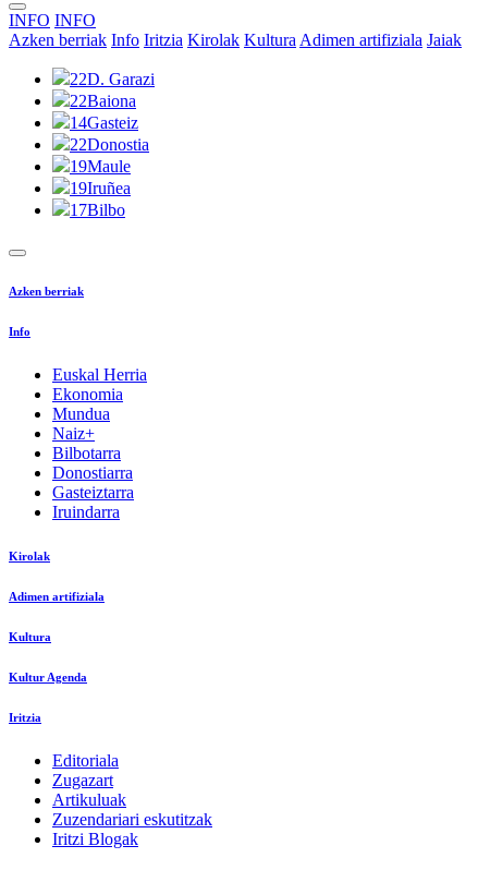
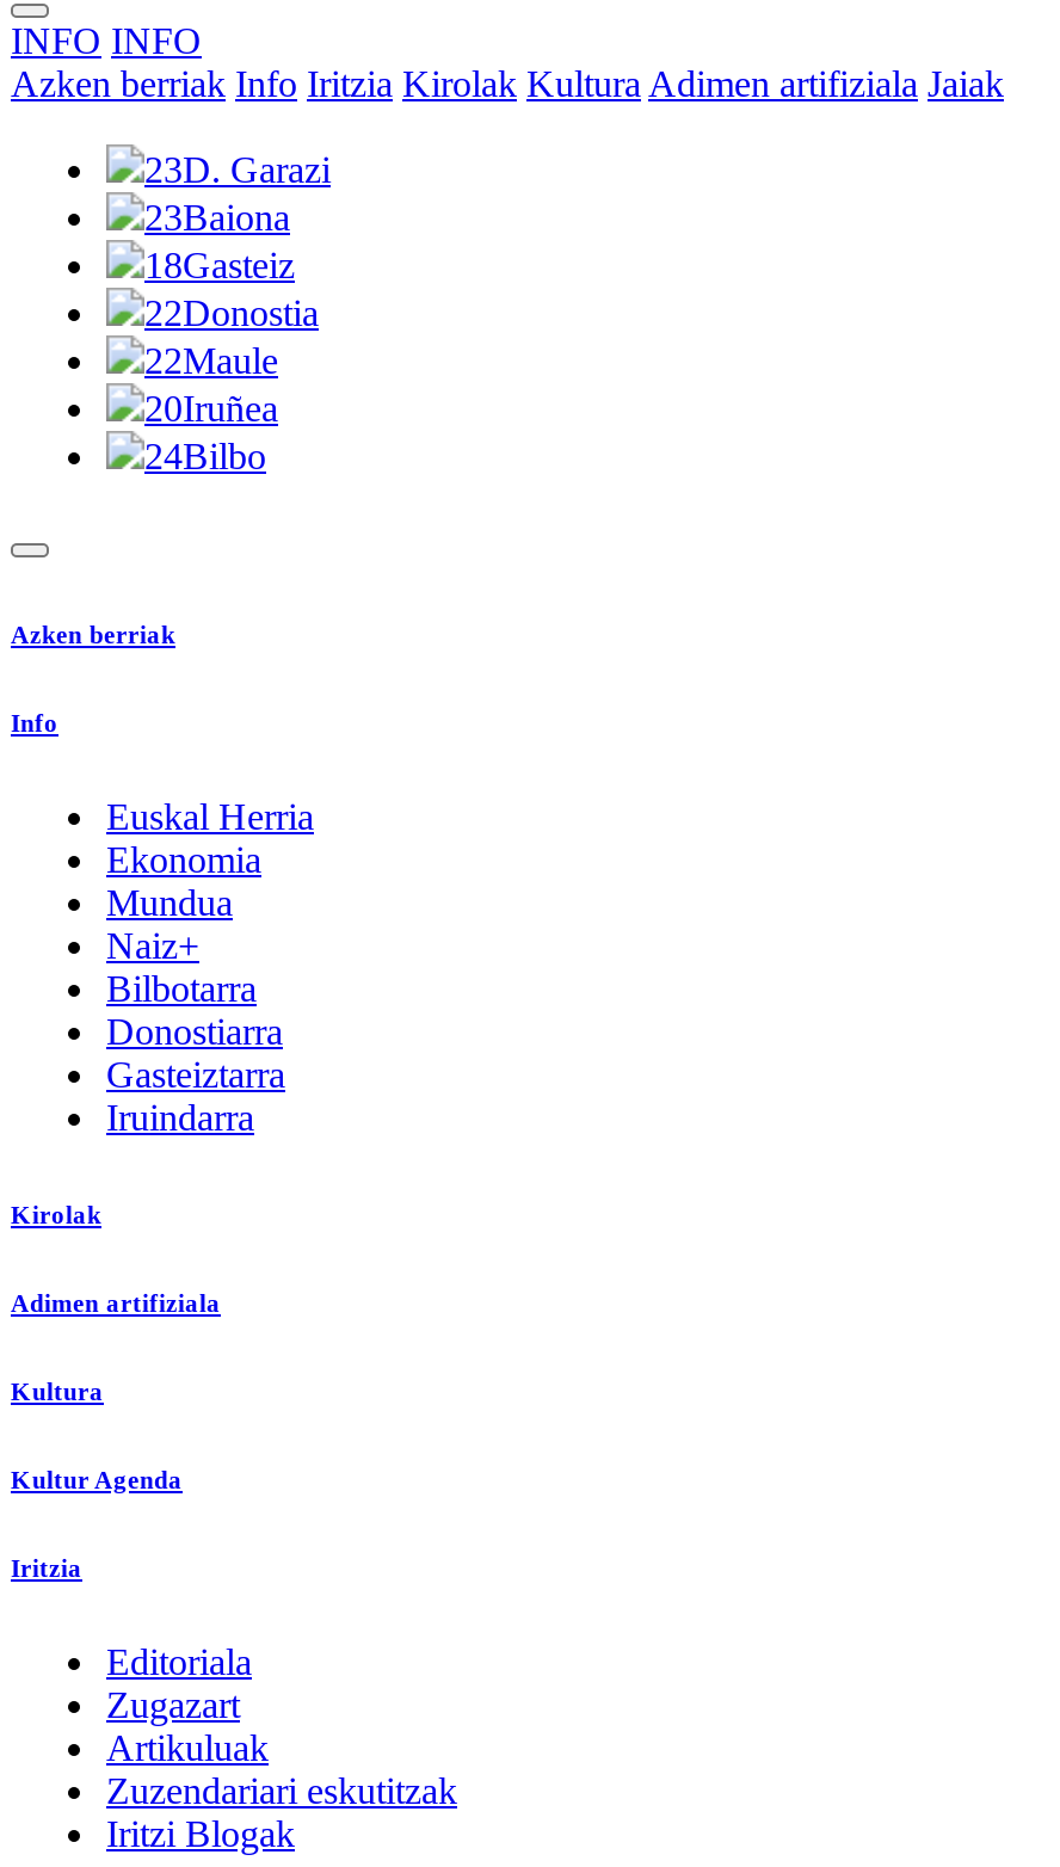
- 22D. Garazi
+ 23D. Garazi

- 22Baiona
+ 23Baiona

- 14Gasteiz
+ 18Gasteiz

- 19Maule
+ 22Maule

- 19Iruñea
+ 20Iruñea

- 17Bilbo
+ 24Bilbo
